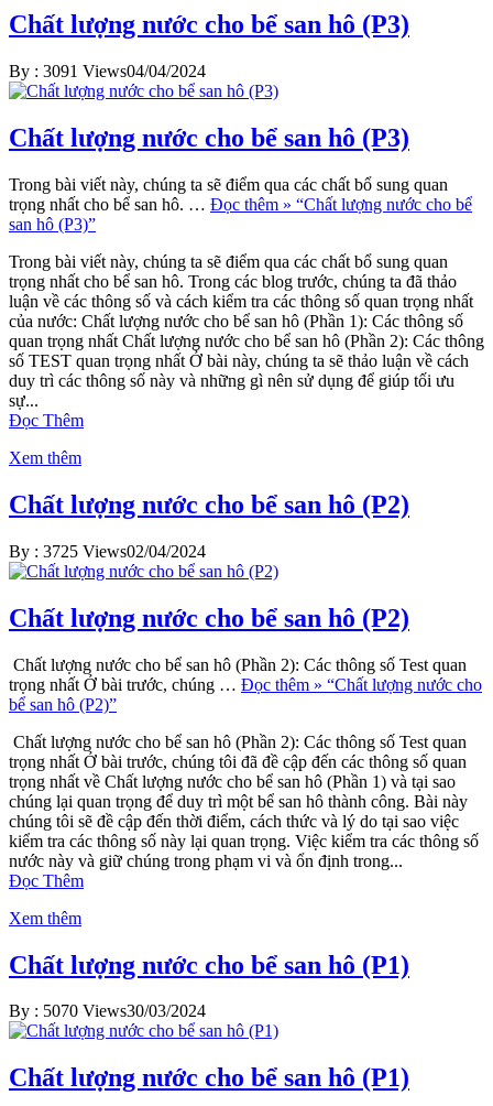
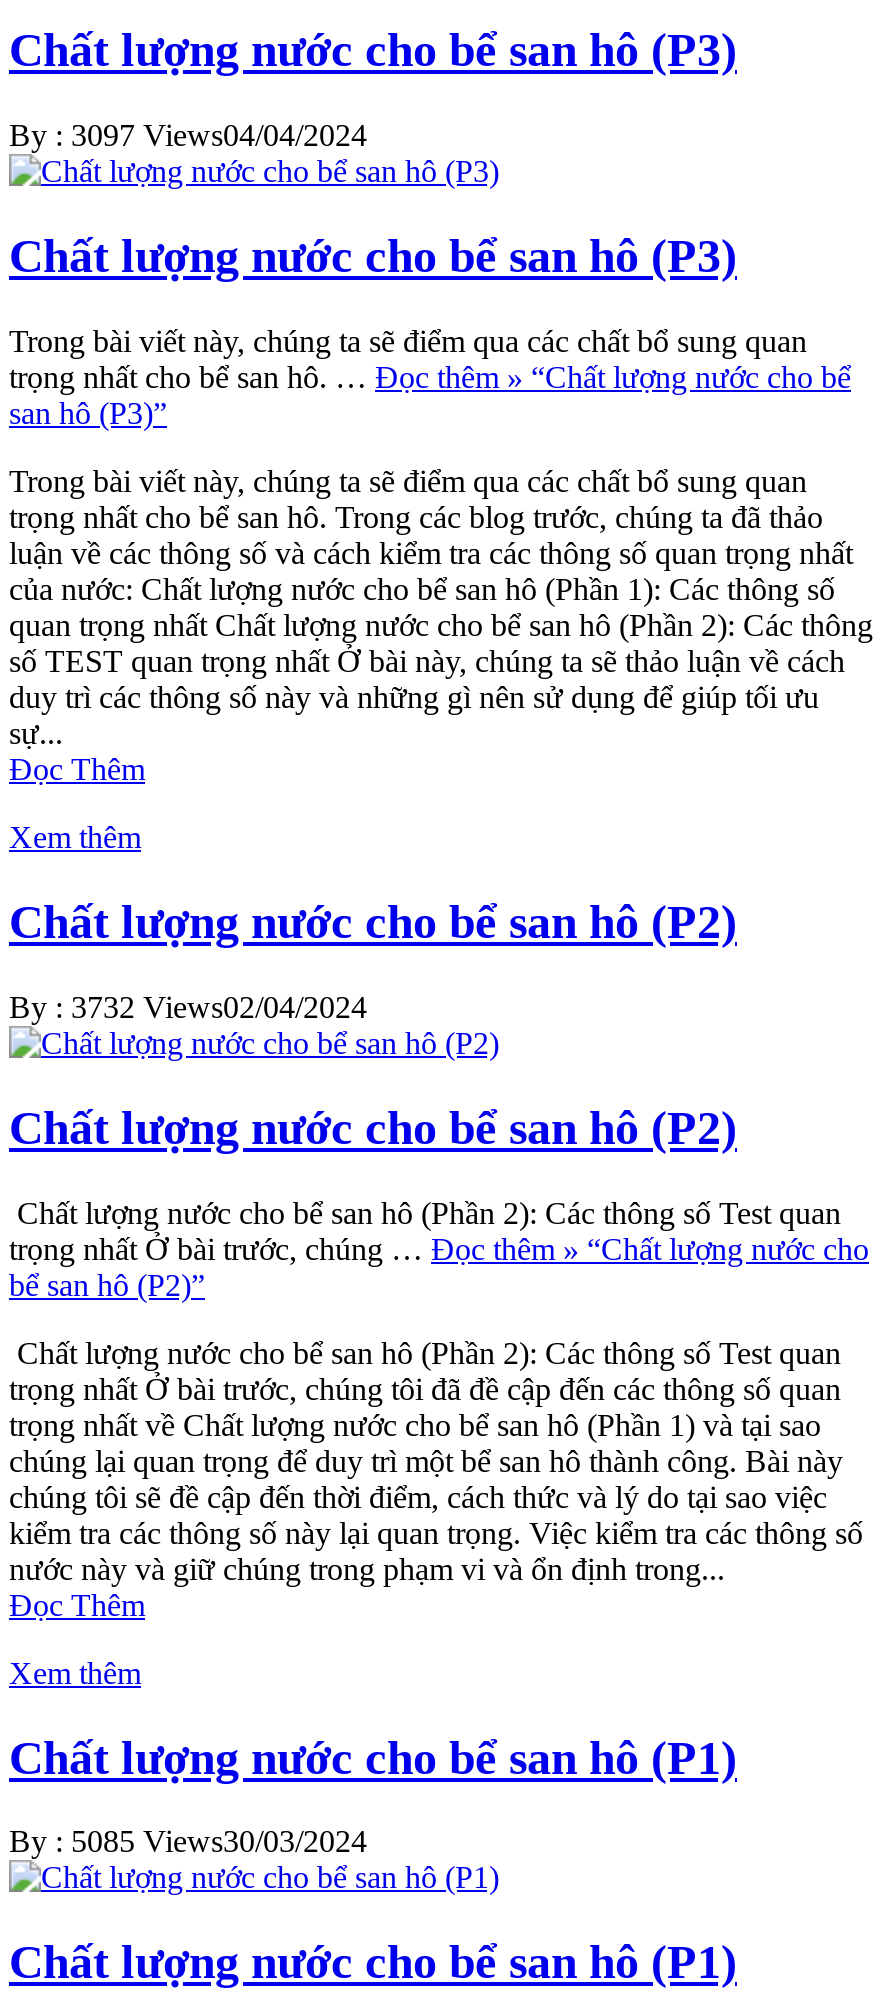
- By : 3091 Views04/04/2024
+ By : 3097 Views04/04/2024

- By : 3725 Views02/04/2024
+ By : 3732 Views02/04/2024

- By : 5070 Views30/03/2024
+ By : 5085 Views30/03/2024
